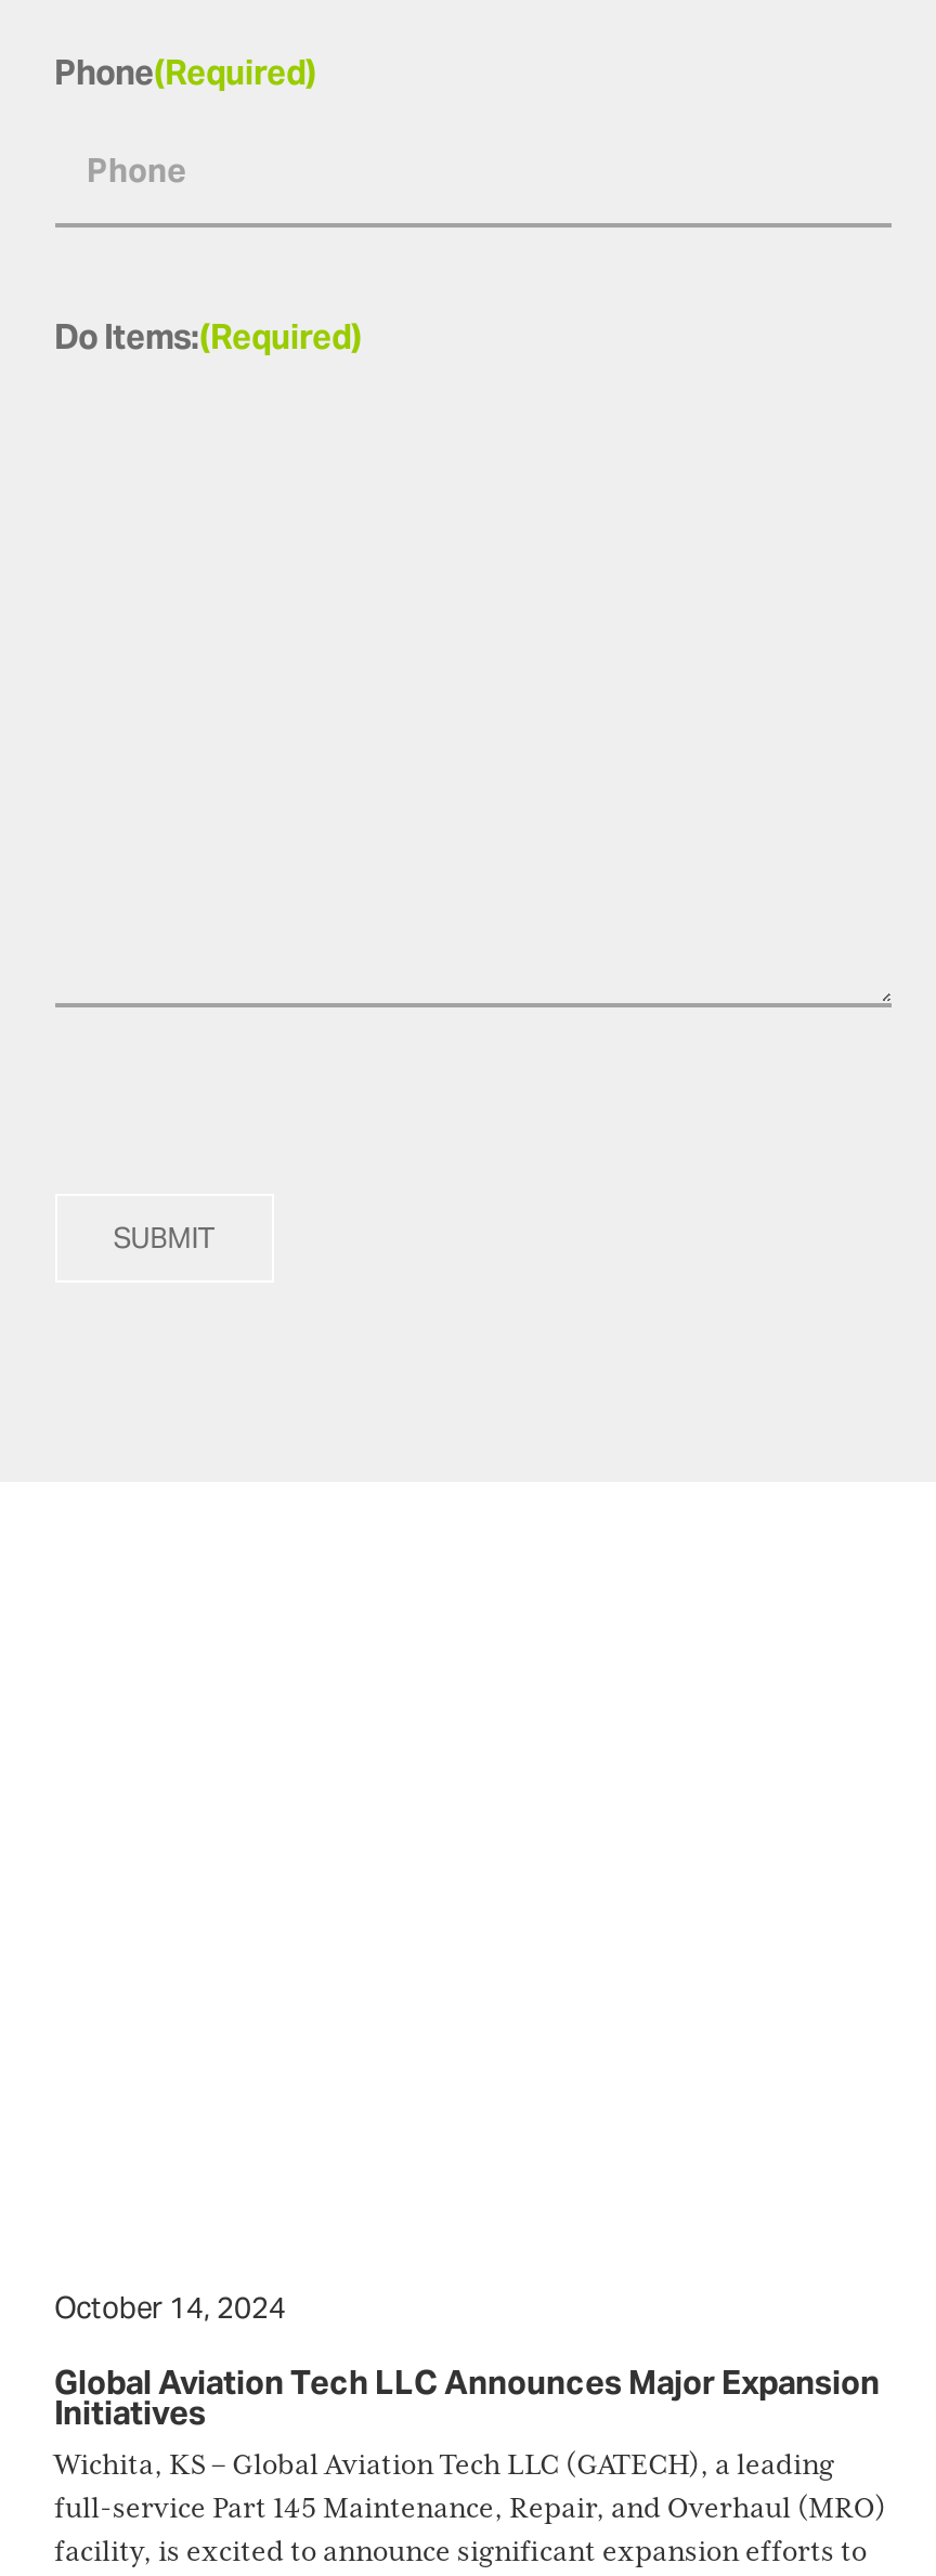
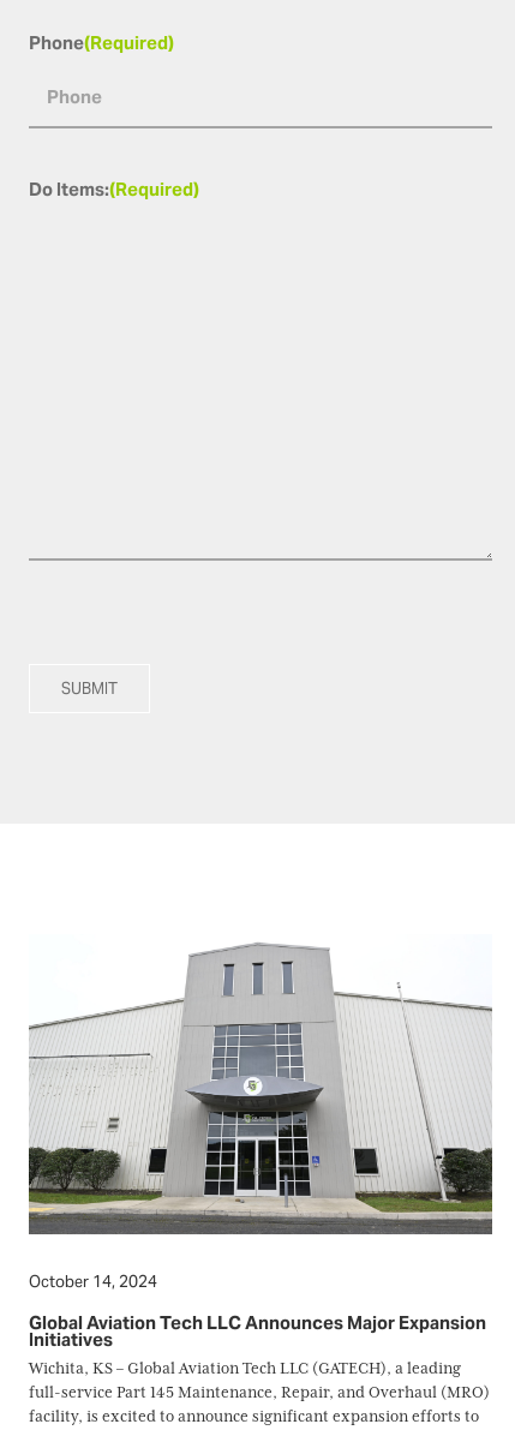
+ [image]
